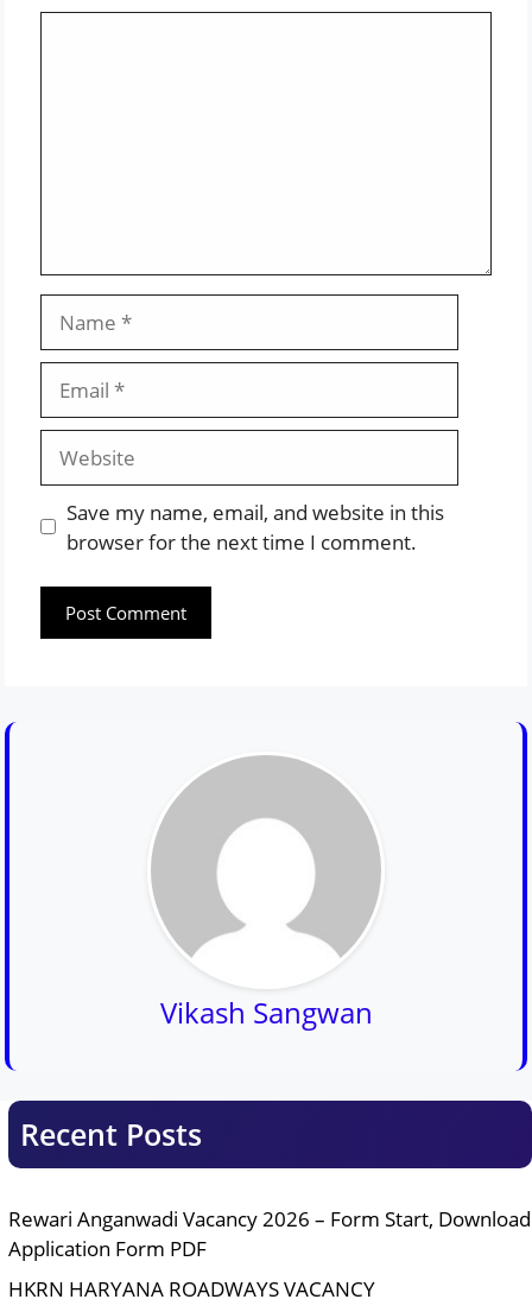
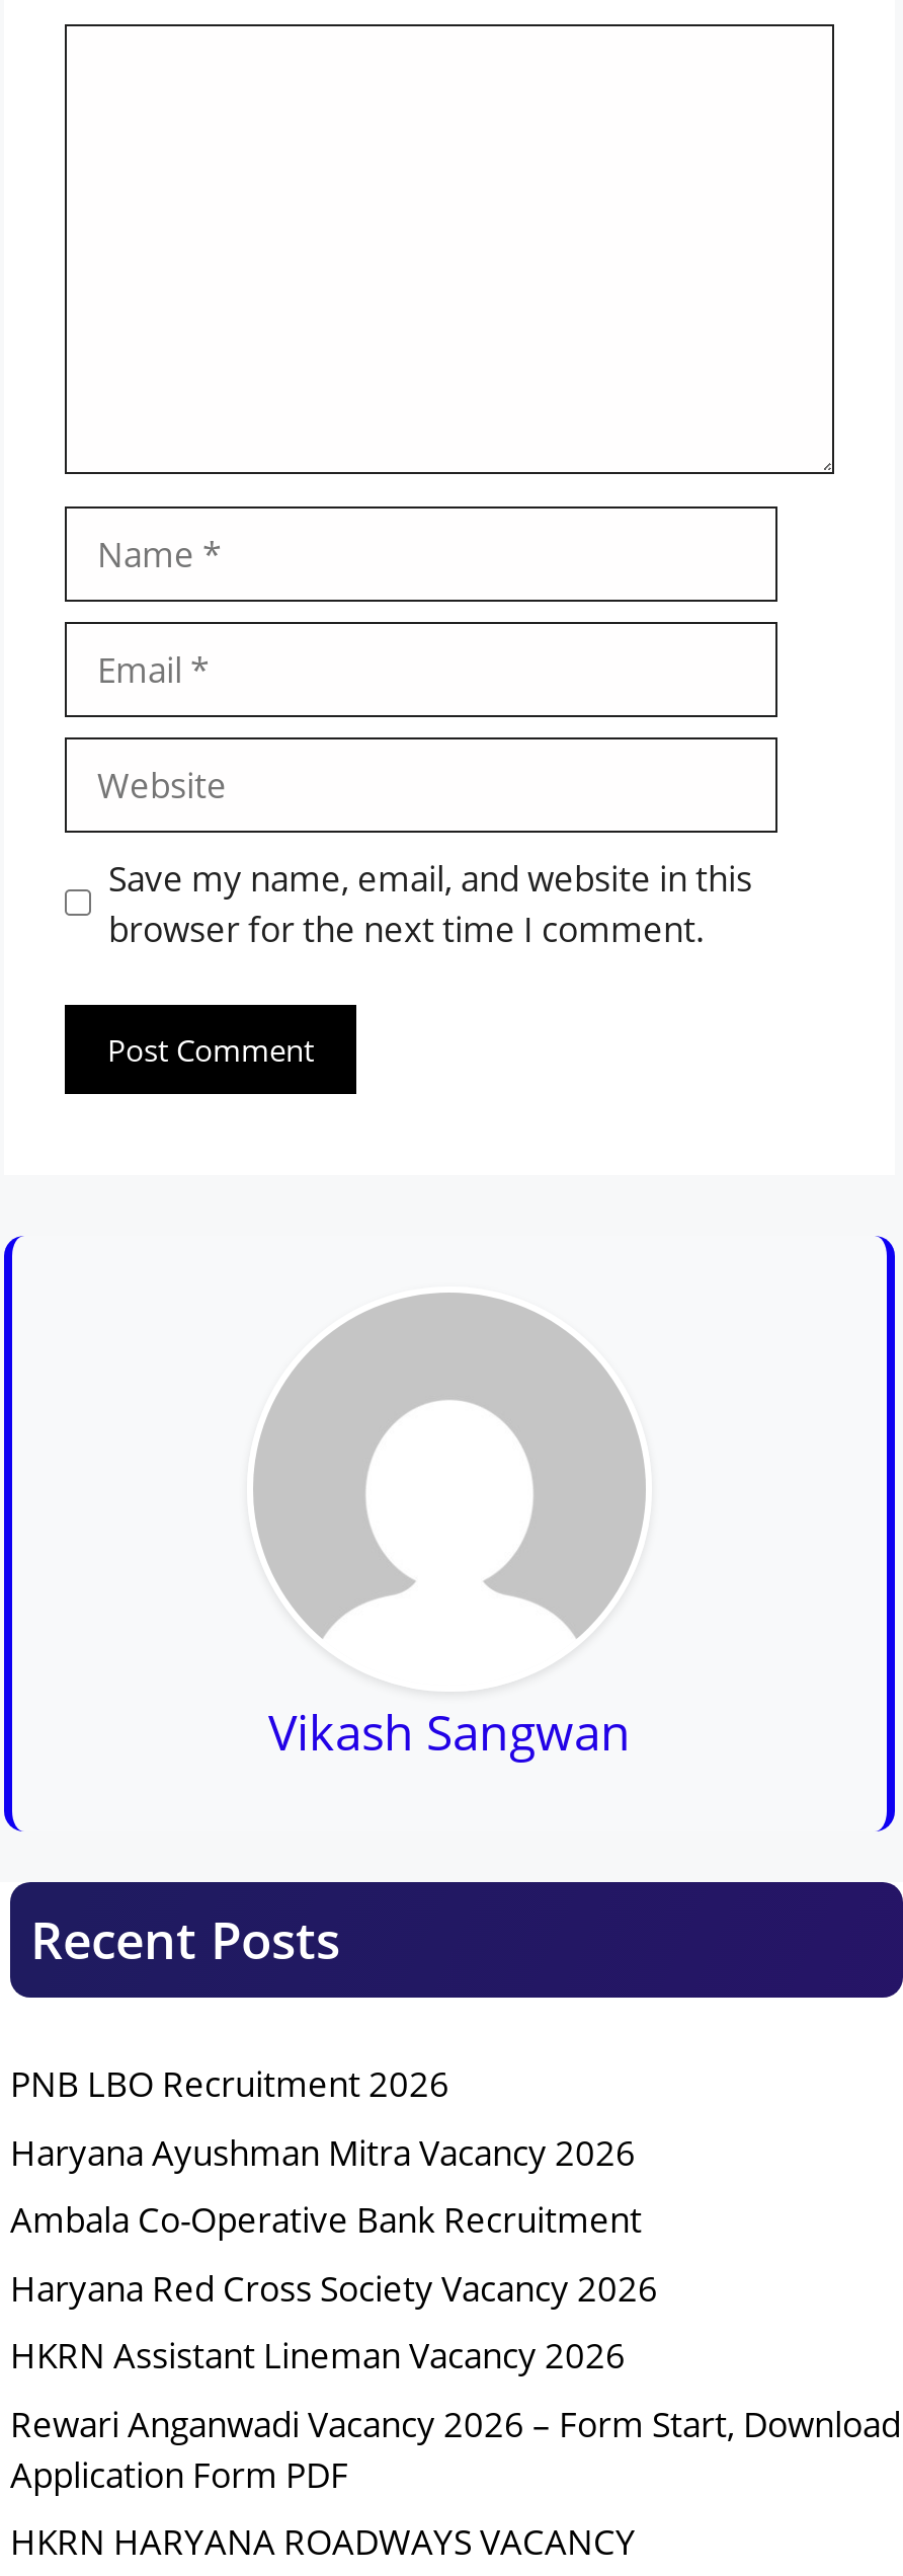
+ PNB LBO Recruitment 2026
+ Haryana Ayushman Mitra Vacancy 2026
+ Ambala Co-Operative Bank Recruitment
+ Haryana Red Cross Society Vacancy 2026
+ HKRN Assistant Lineman Vacancy 2026
